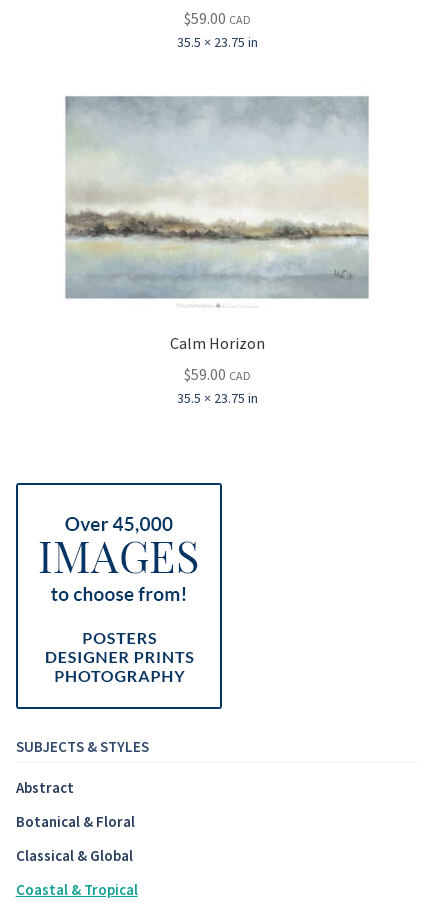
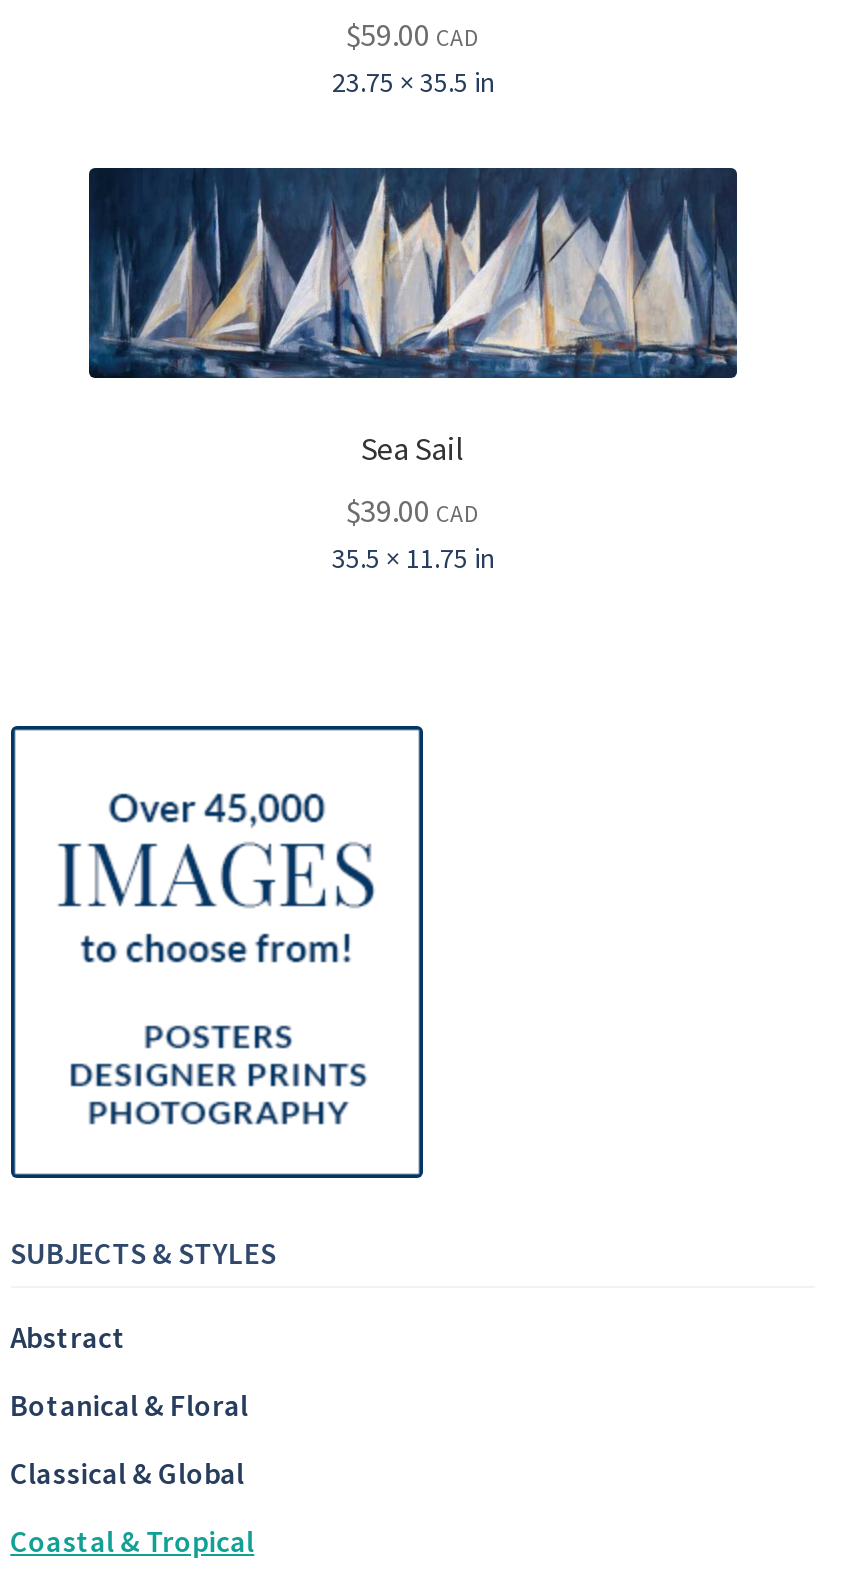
- 35.5 × 23.75 in
+ 23.75 × 35.5 in

- [image]
- Calm Horizon
+ [image]
+ Sea Sail

- $59.00 CAD
- 35.5 × 23.75 in
+ $39.00 CAD
+ 35.5 × 11.75 in
